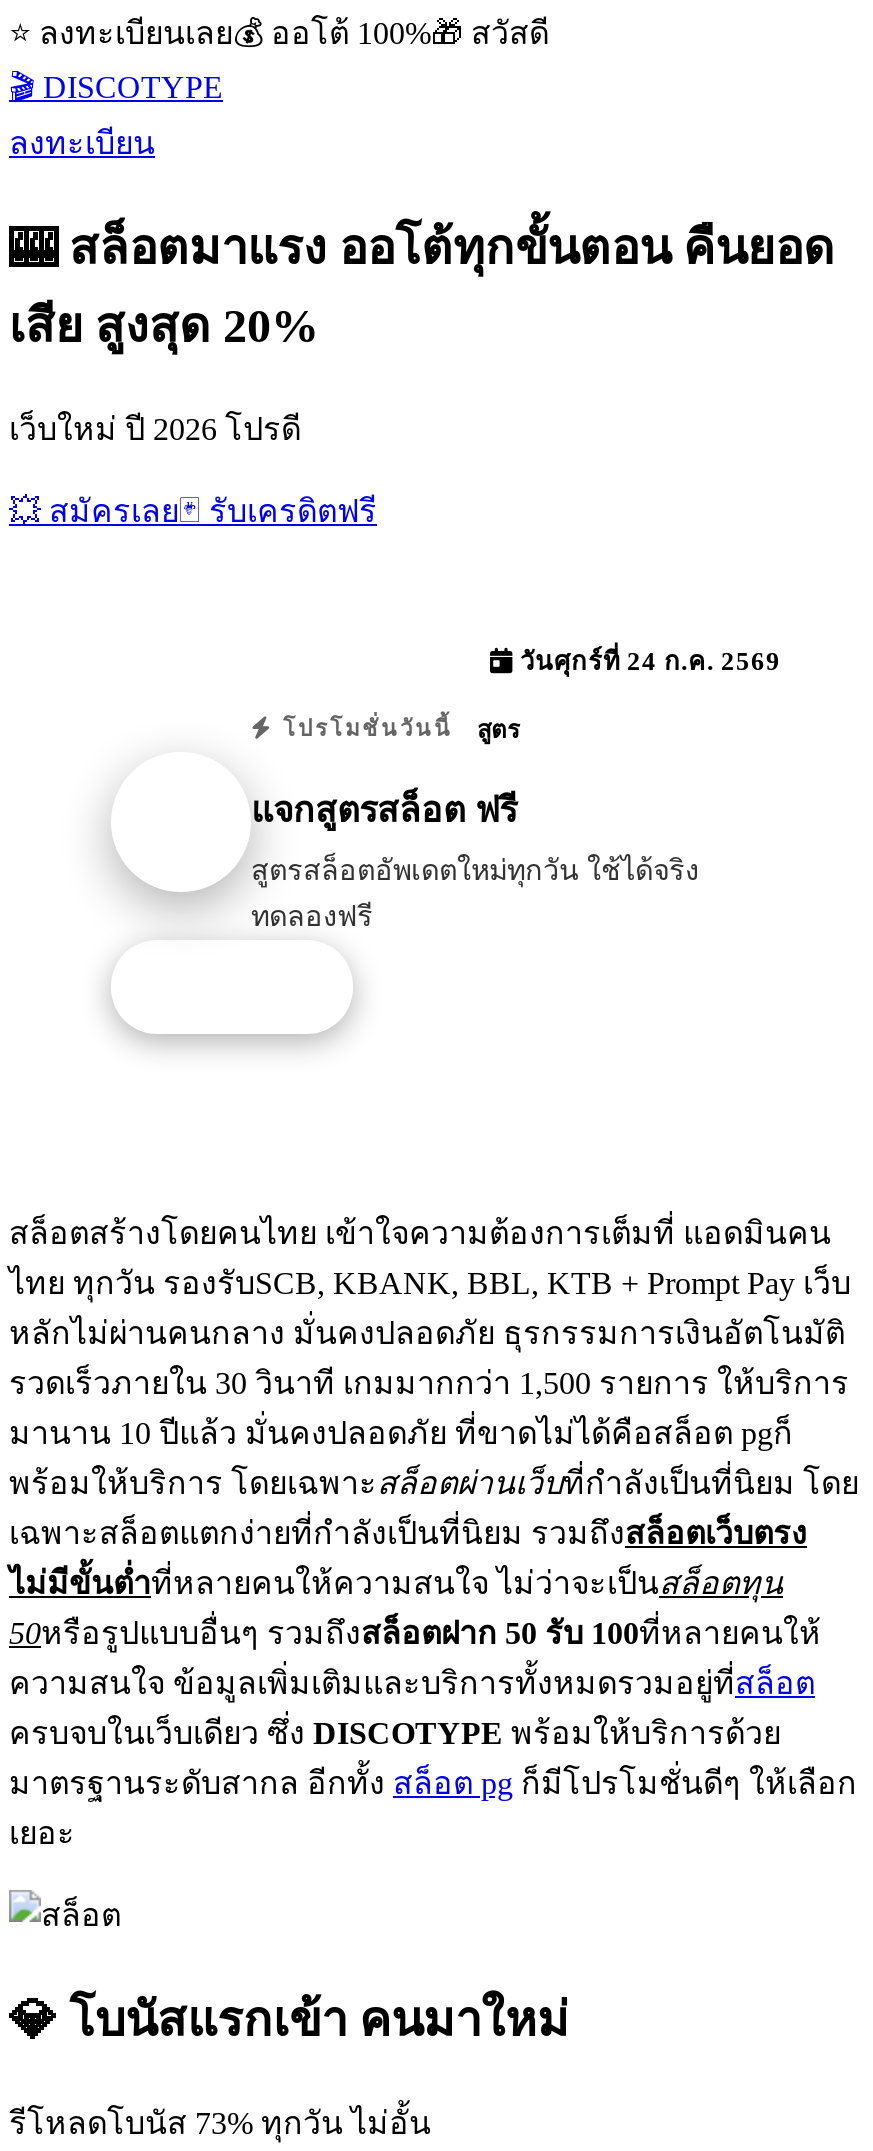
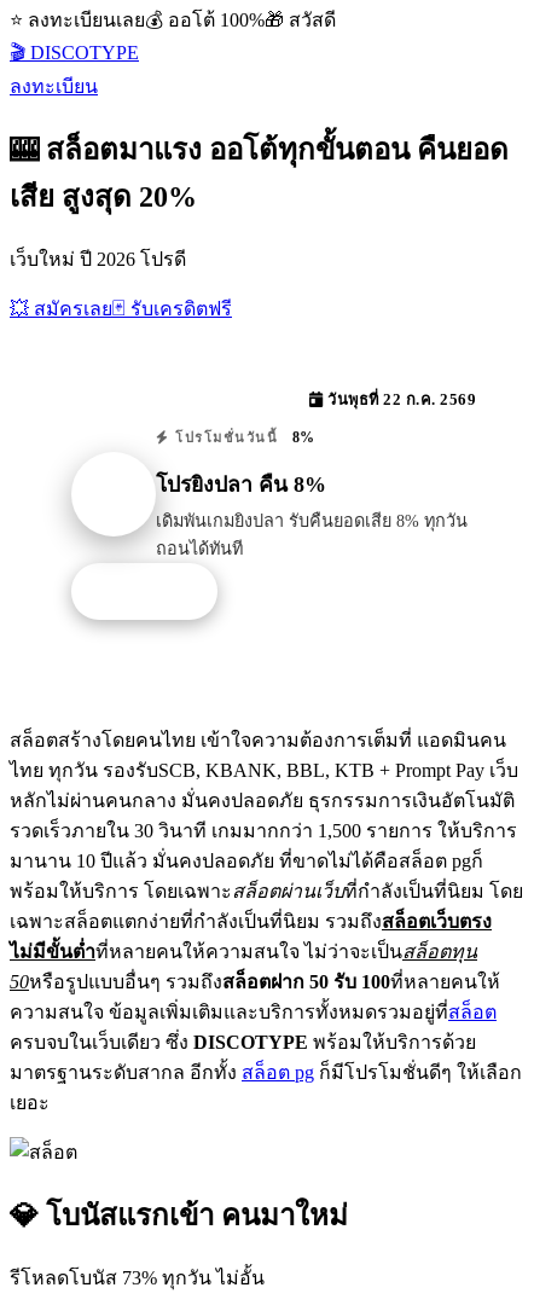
- วันศุกร์ที่ 24 ก.ค. 2569
+ วันพุธที่ 22 ก.ค. 2569

- สูตร
+ 8%

- แจกสูตรสล็อต ฟรี
+ โปรยิงปลา คืน 8%

- สูตรสล็อตอัพเดตใหม่ทุกวัน ใช้ได้จริง
- ทดลองฟรี
+ เดิมพันเกมยิงปลา รับคืนยอดเสีย 8% ทุกวัน
+ ถอนได้ทันที
